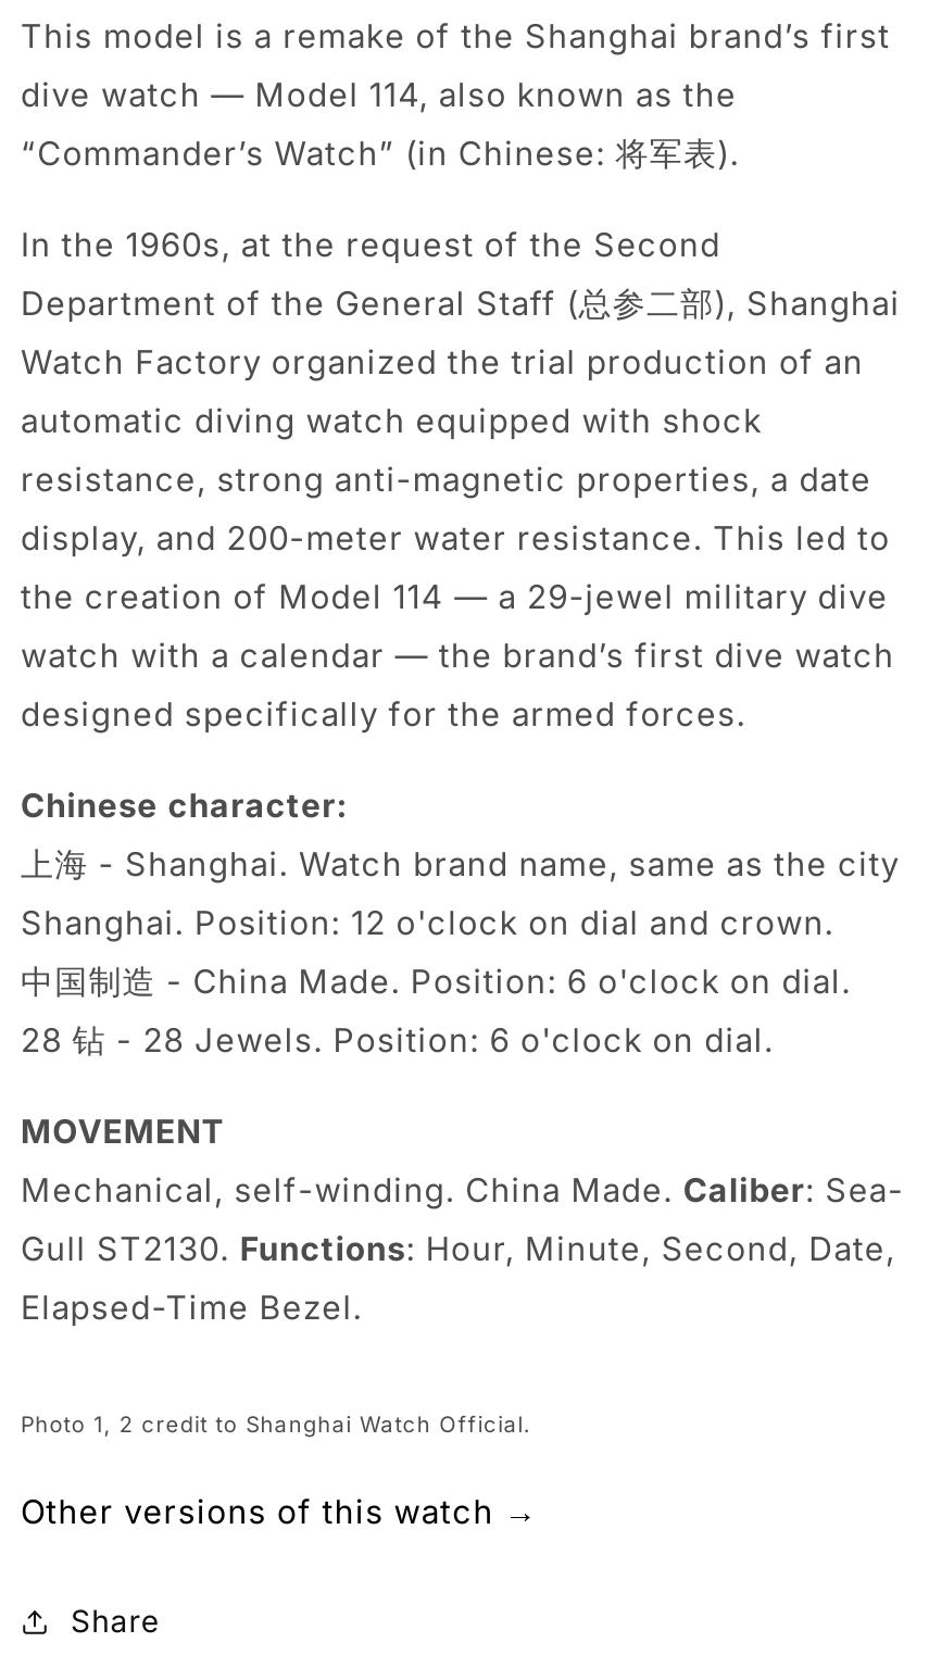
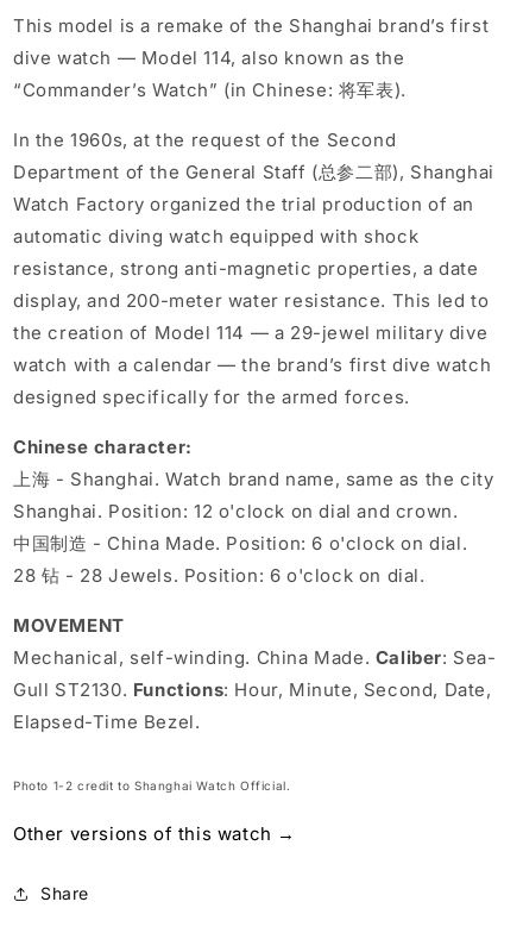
- Photo 1, 2 credit to Shanghai Watch Official.
+ Photo 1-2 credit to Shanghai Watch Official.
